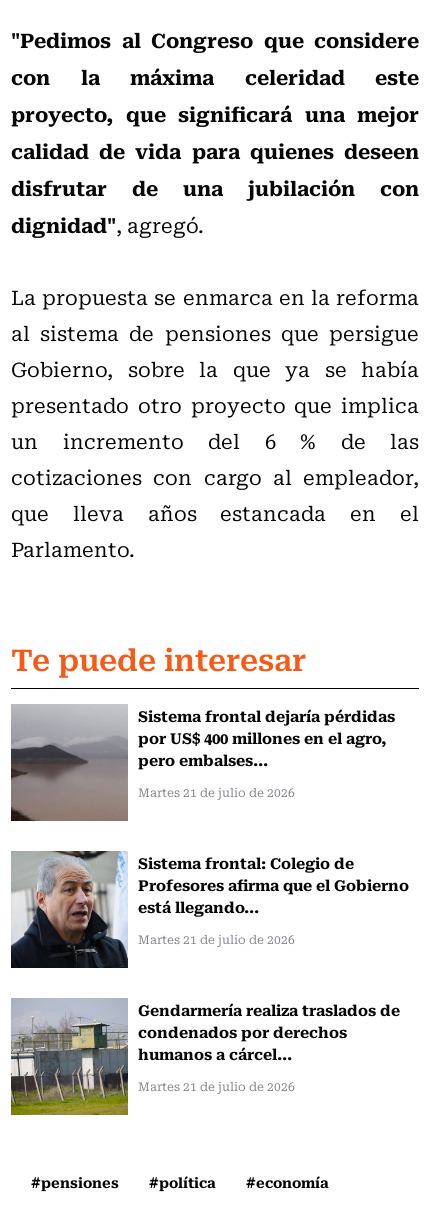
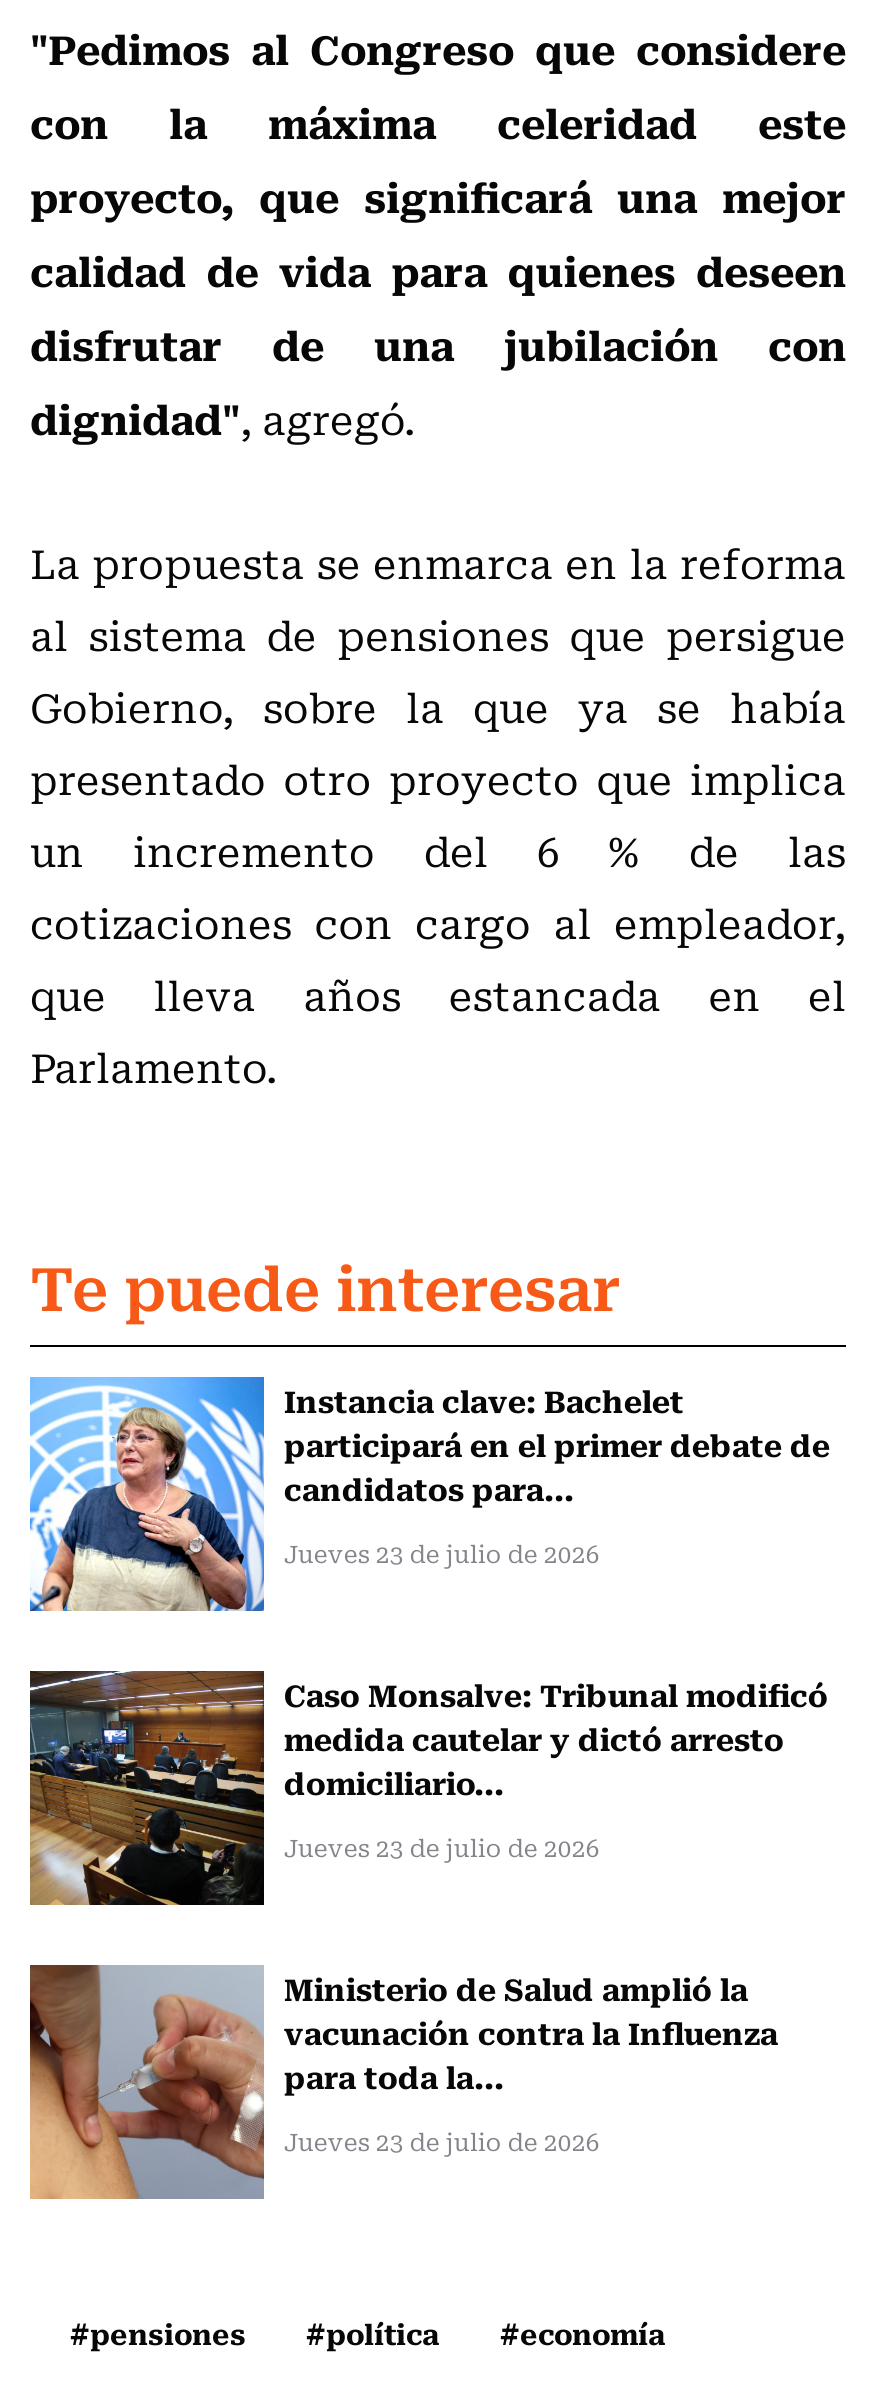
- [image]
- Sistema frontal dejaría pérdidas
- por US$ 400 millones en el agro,
- pero embalses...
+ [image]
+ Instancia clave: Bachelet
+ participará en el primer debate de
+ candidatos para...

- Martes 21 de julio de 2026
+ Jueves 23 de julio de 2026

- [image]
- Sistema frontal: Colegio de
- Profesores afirma que el Gobierno
- está llegando...
+ [image]
+ Caso Monsalve: Tribunal modificó
+ medida cautelar y dictó arresto
+ domiciliario...

- Martes 21 de julio de 2026
+ Jueves 23 de julio de 2026

- [image]
- Gendarmería realiza traslados de
- condenados por derechos
- humanos a cárcel...
+ [image]
+ Ministerio de Salud amplió la
+ vacunación contra la Influenza
+ para toda la...

- Martes 21 de julio de 2026
+ Jueves 23 de julio de 2026
